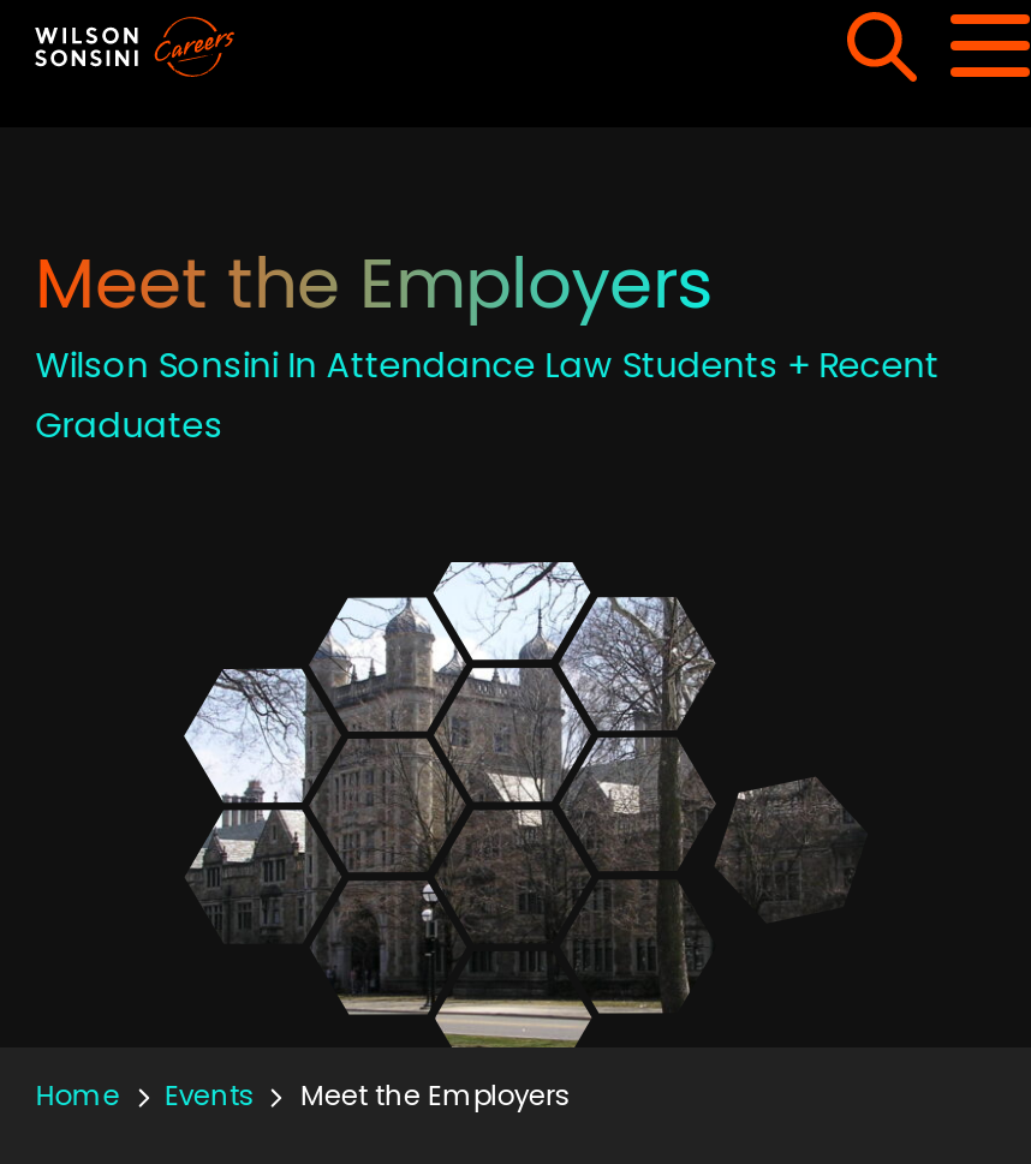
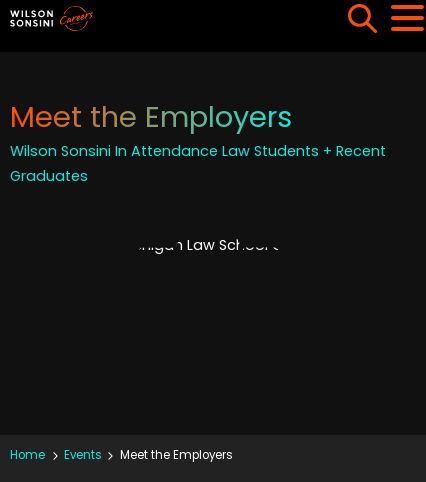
- [image]
